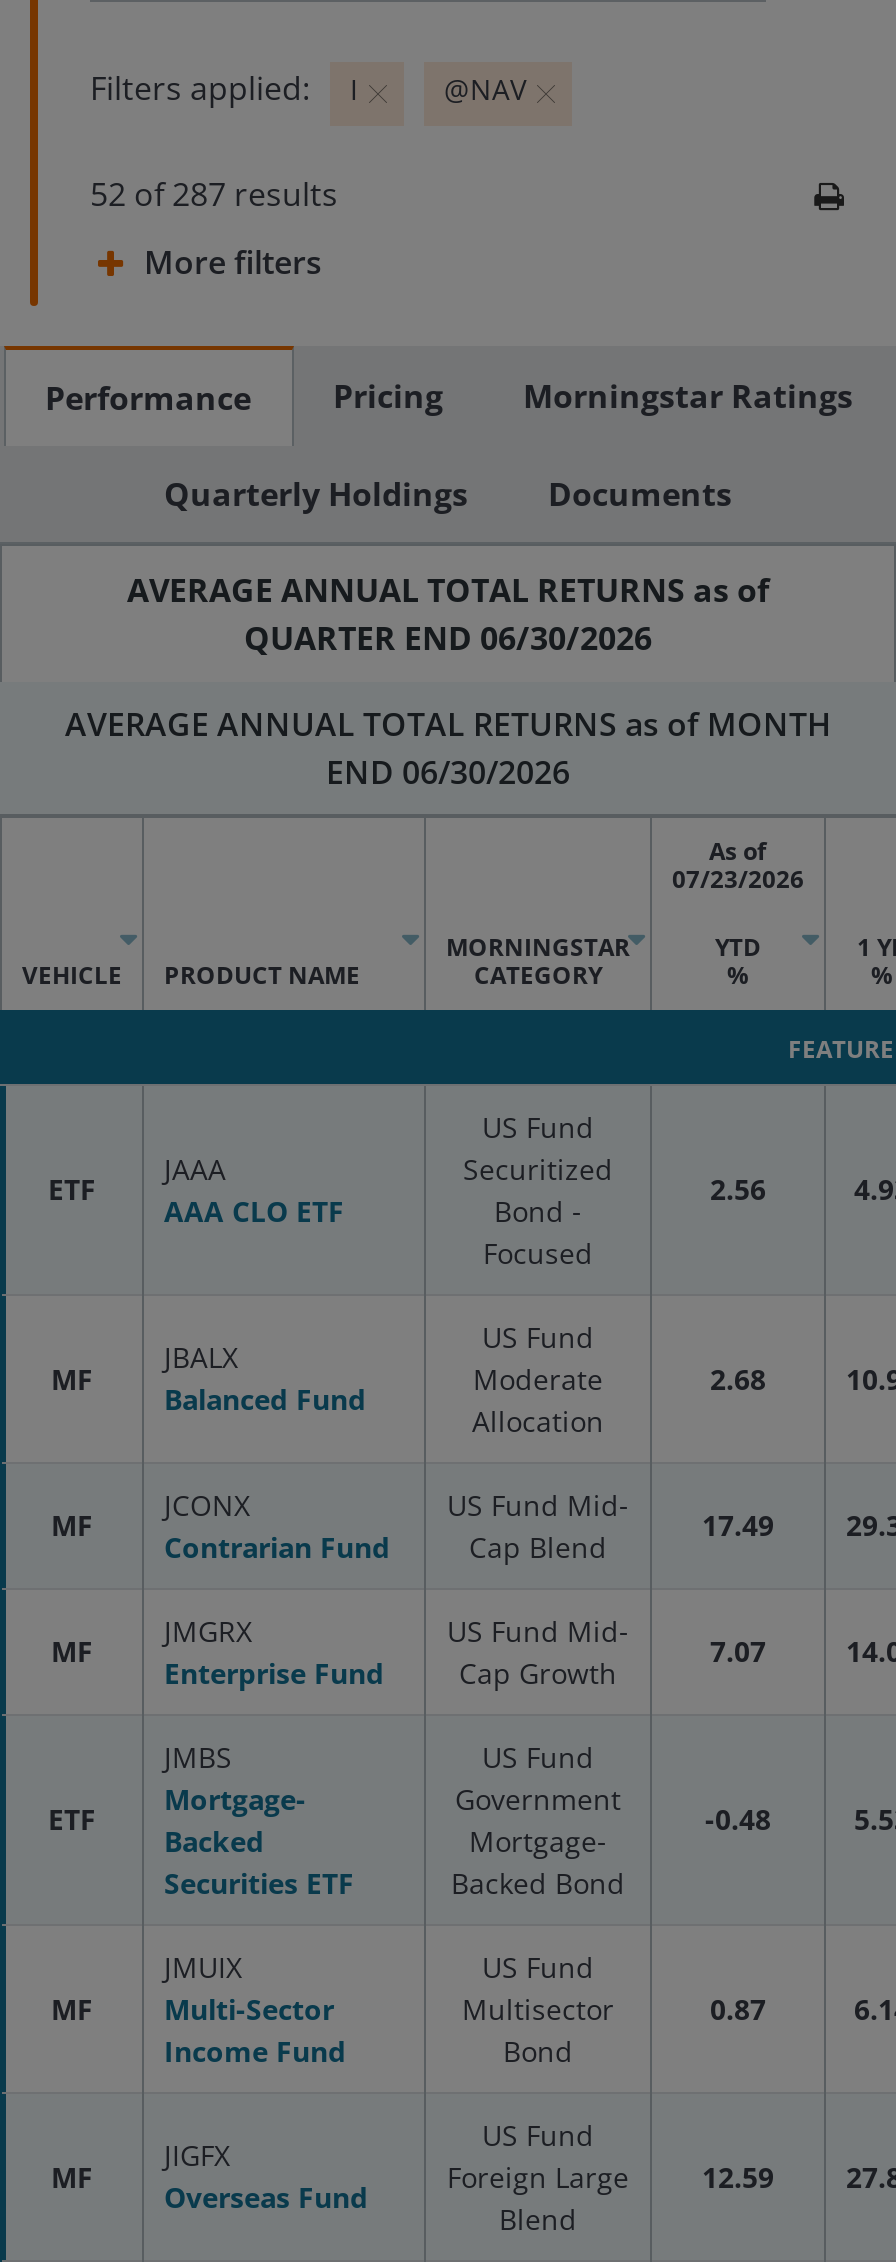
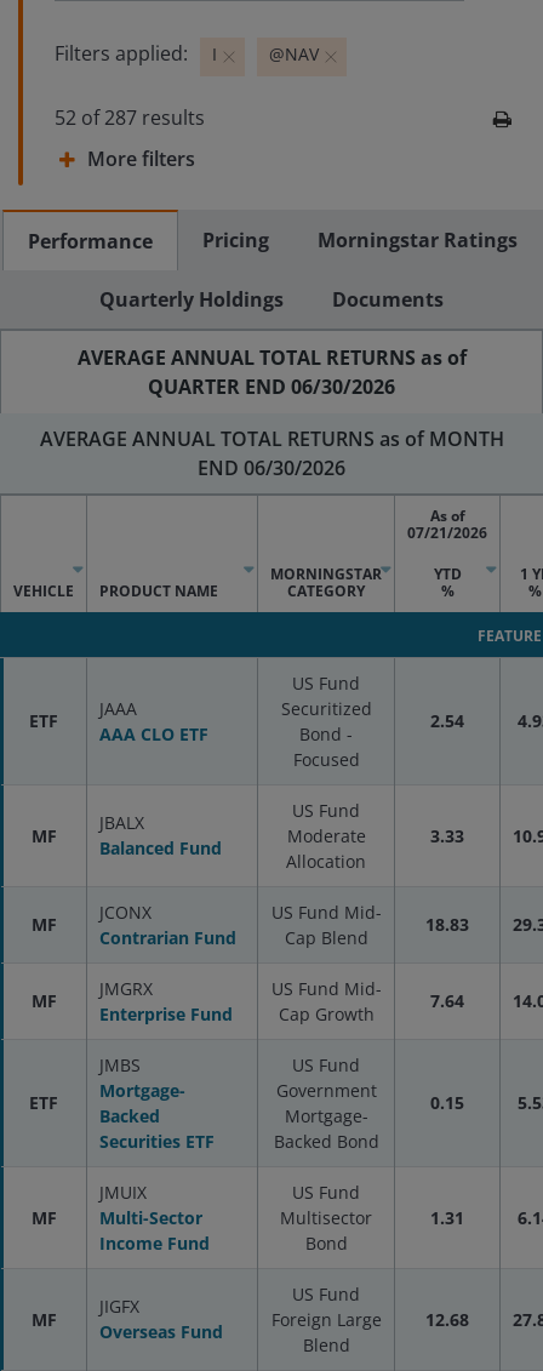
- 07/23/2026
+ 07/21/2026

- 2.56
+ 2.54

- 2.68
+ 3.33

- 17.49
+ 18.83

- 7.07
+ 7.64

- -0.48
+ 0.15

- 0.87
+ 1.31

- 12.59
+ 12.68
